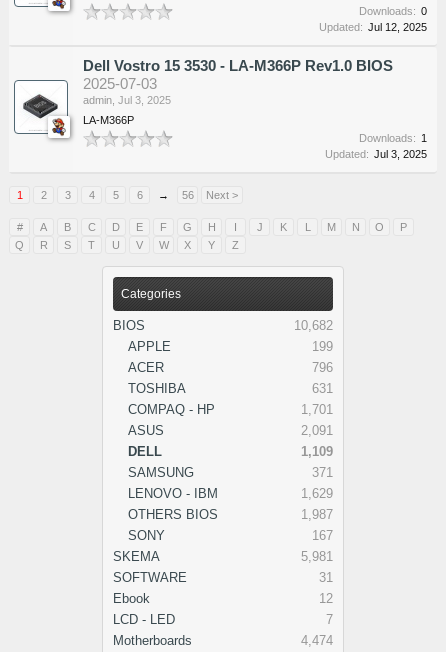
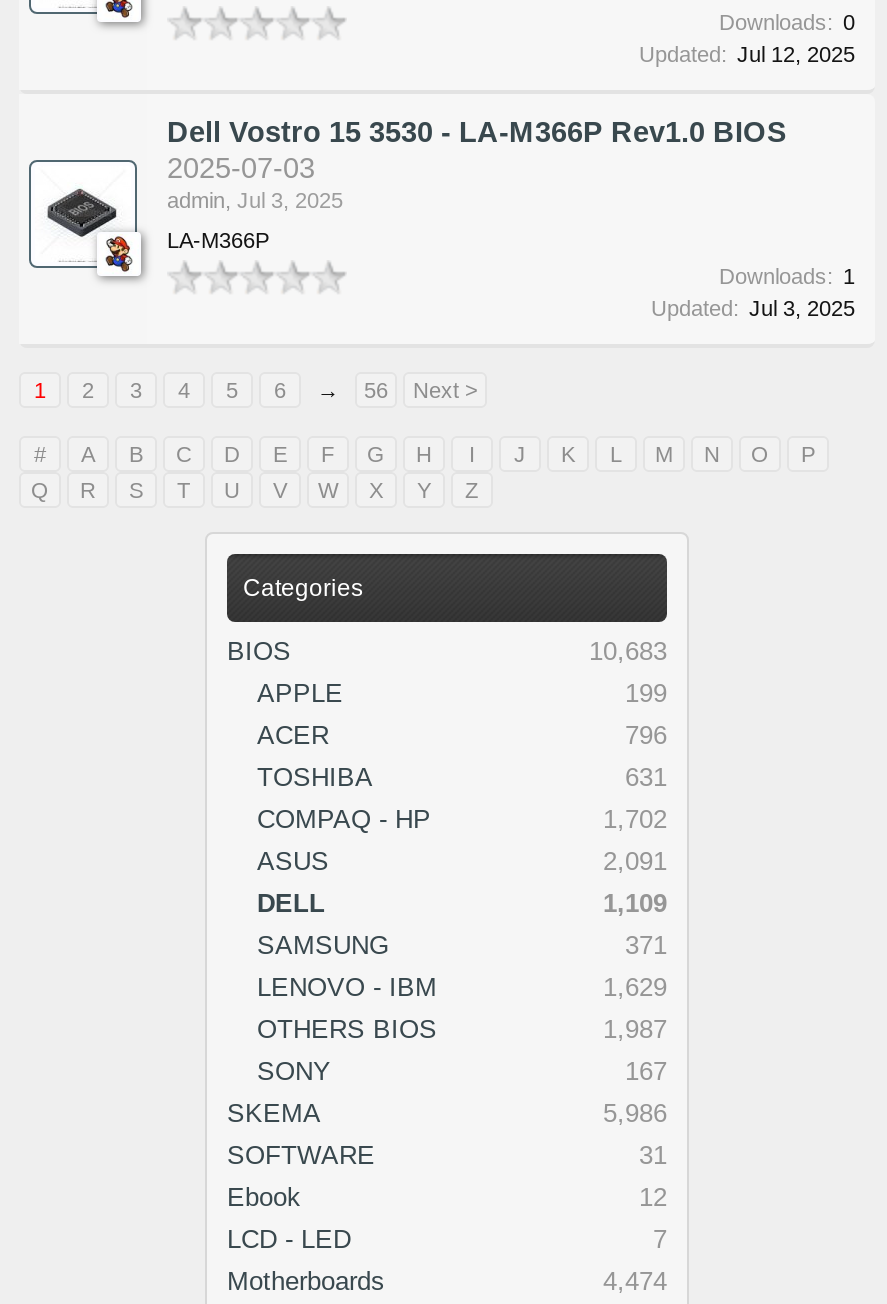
- 10,682
+ 10,683

- 1,701
+ 1,702

- 5,981
+ 5,986
